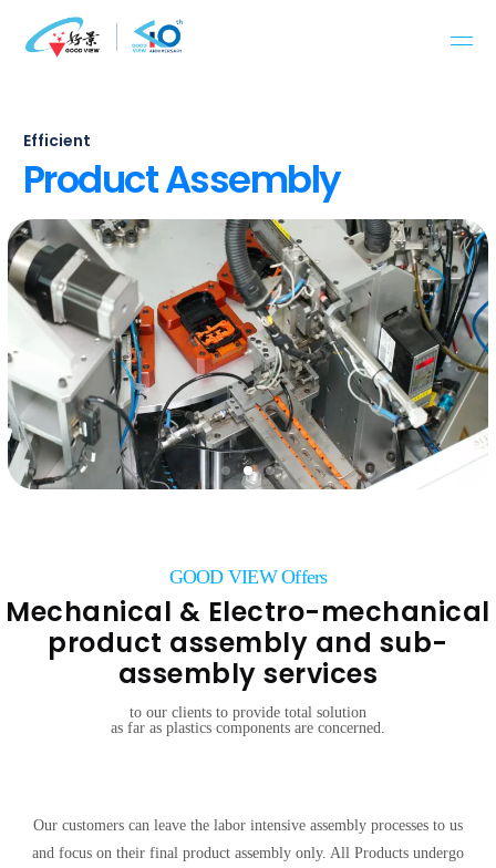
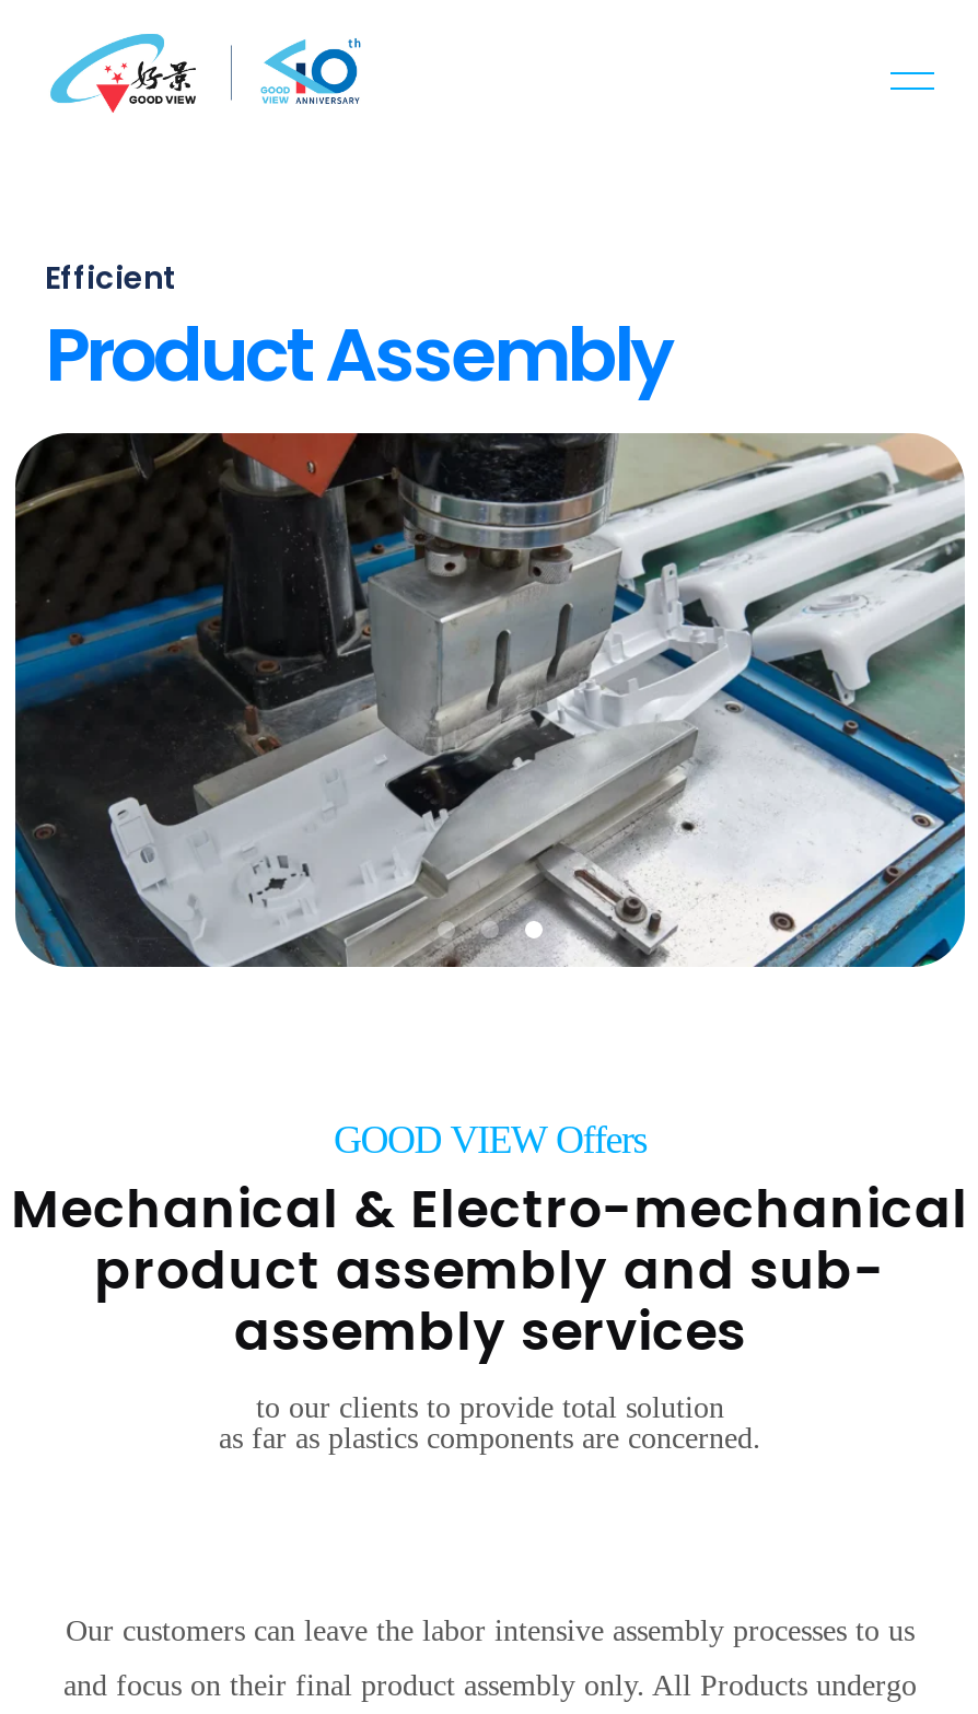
- [image]
+ [image]
